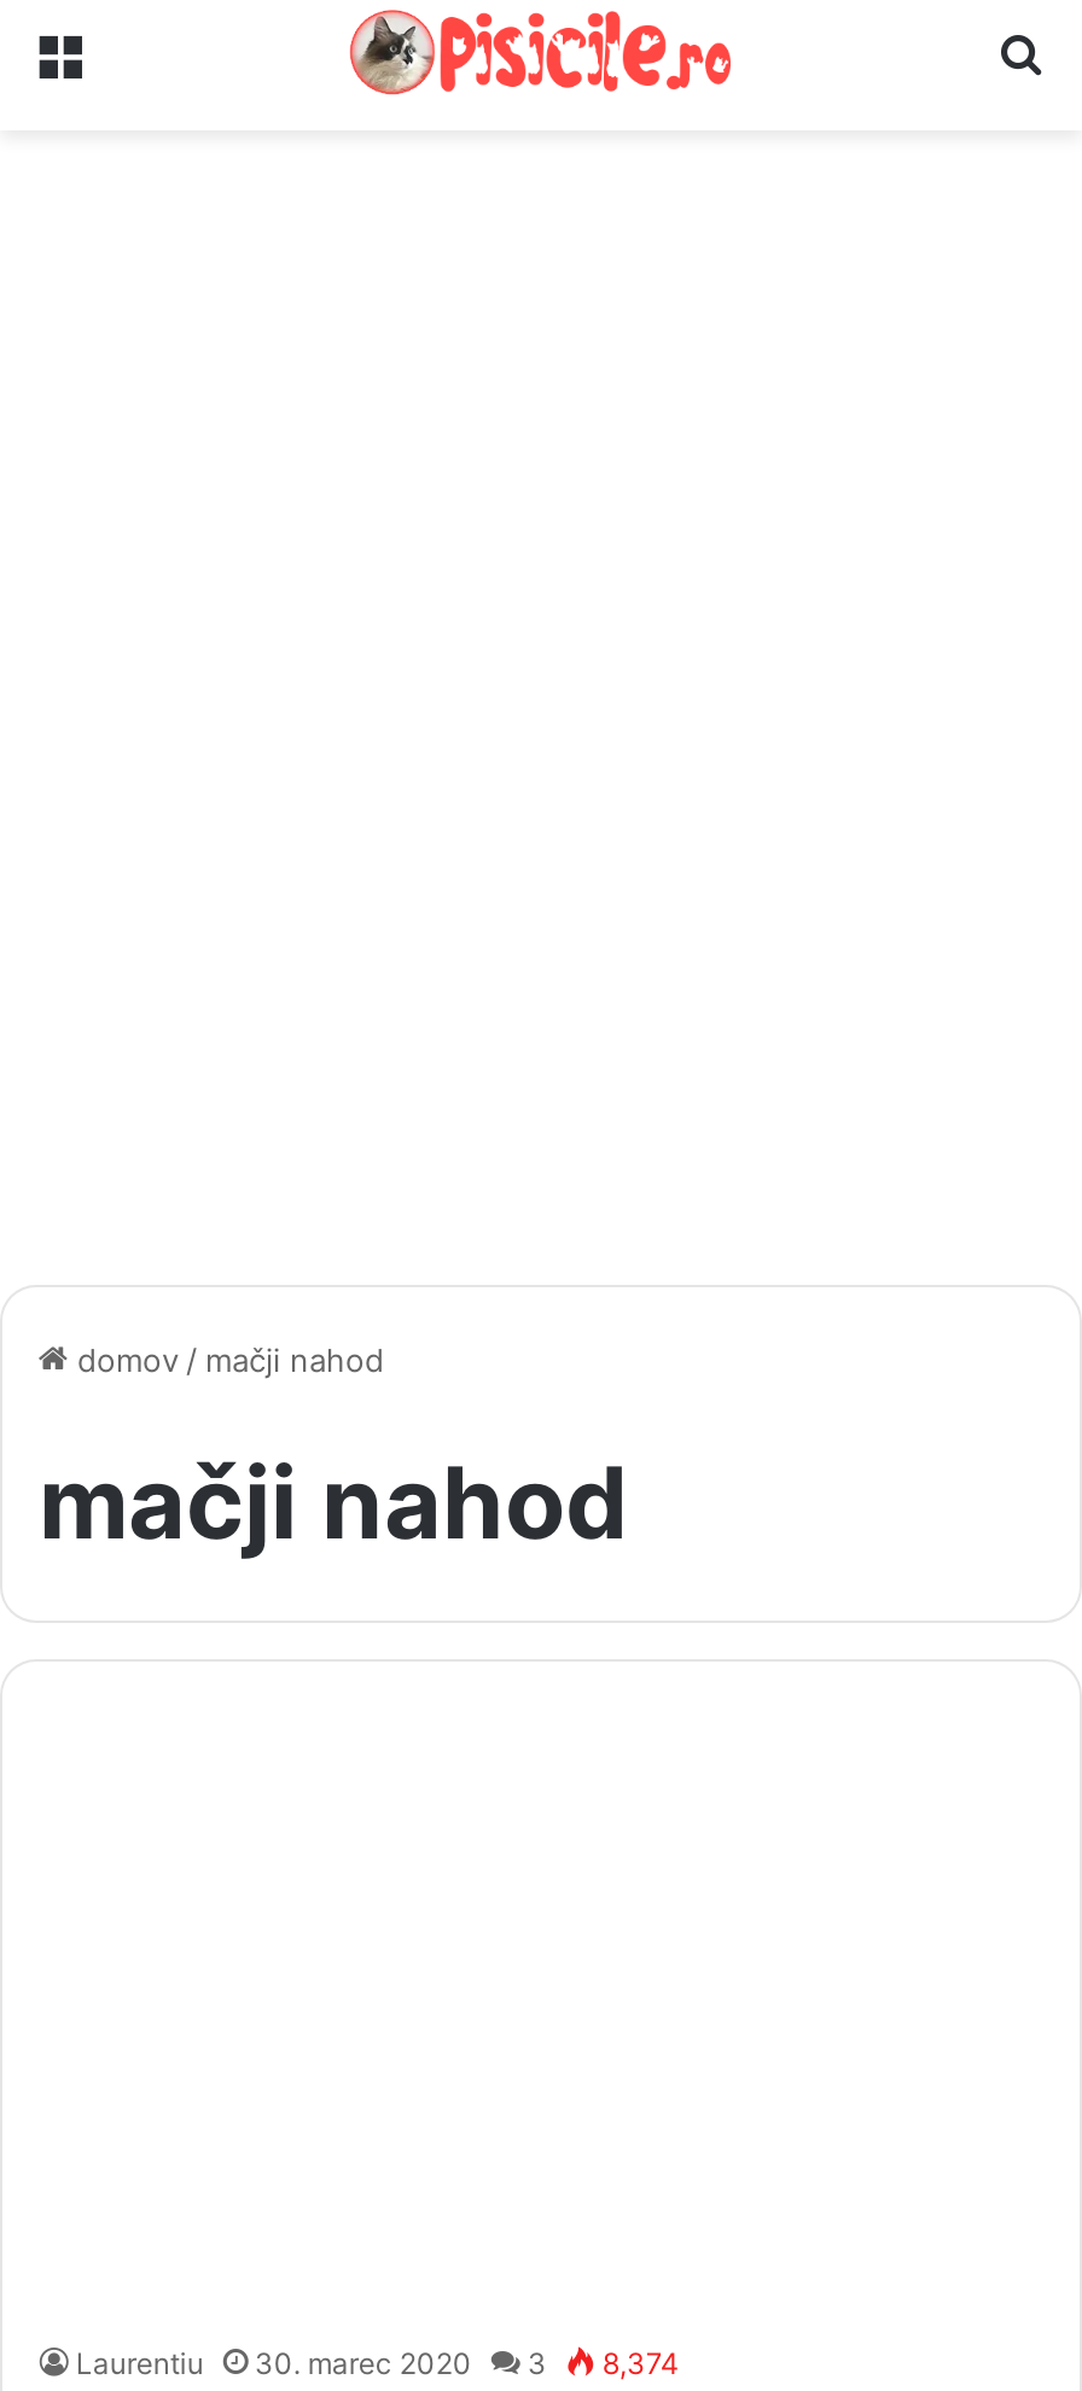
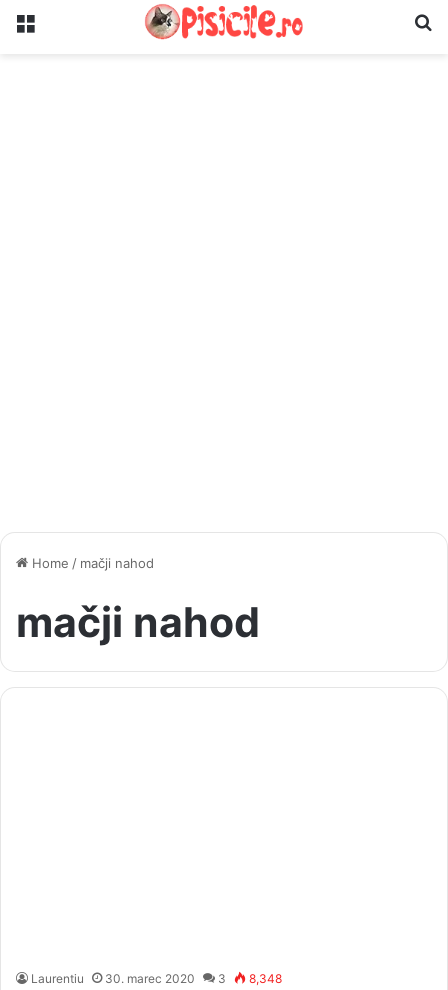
- domov / mačji nahod
+ Home / mačji nahod

- Laurentiu 30. marec 2020 3 8,374
+ Laurentiu 30. marec 2020 3 8,348
